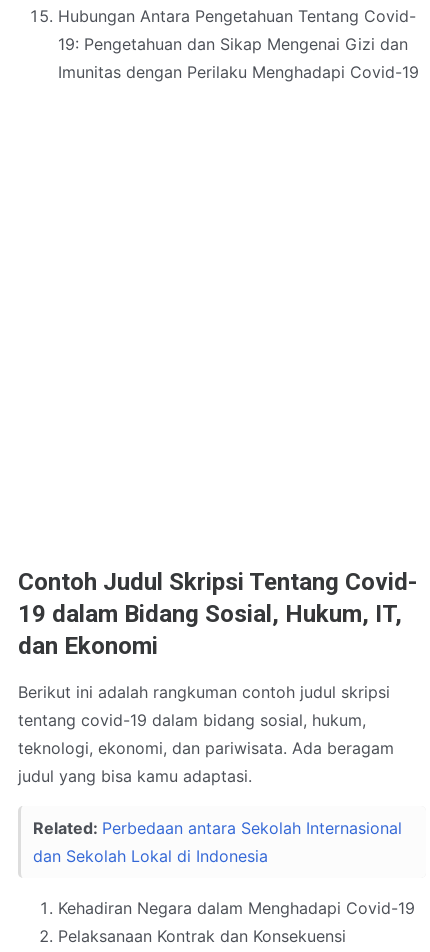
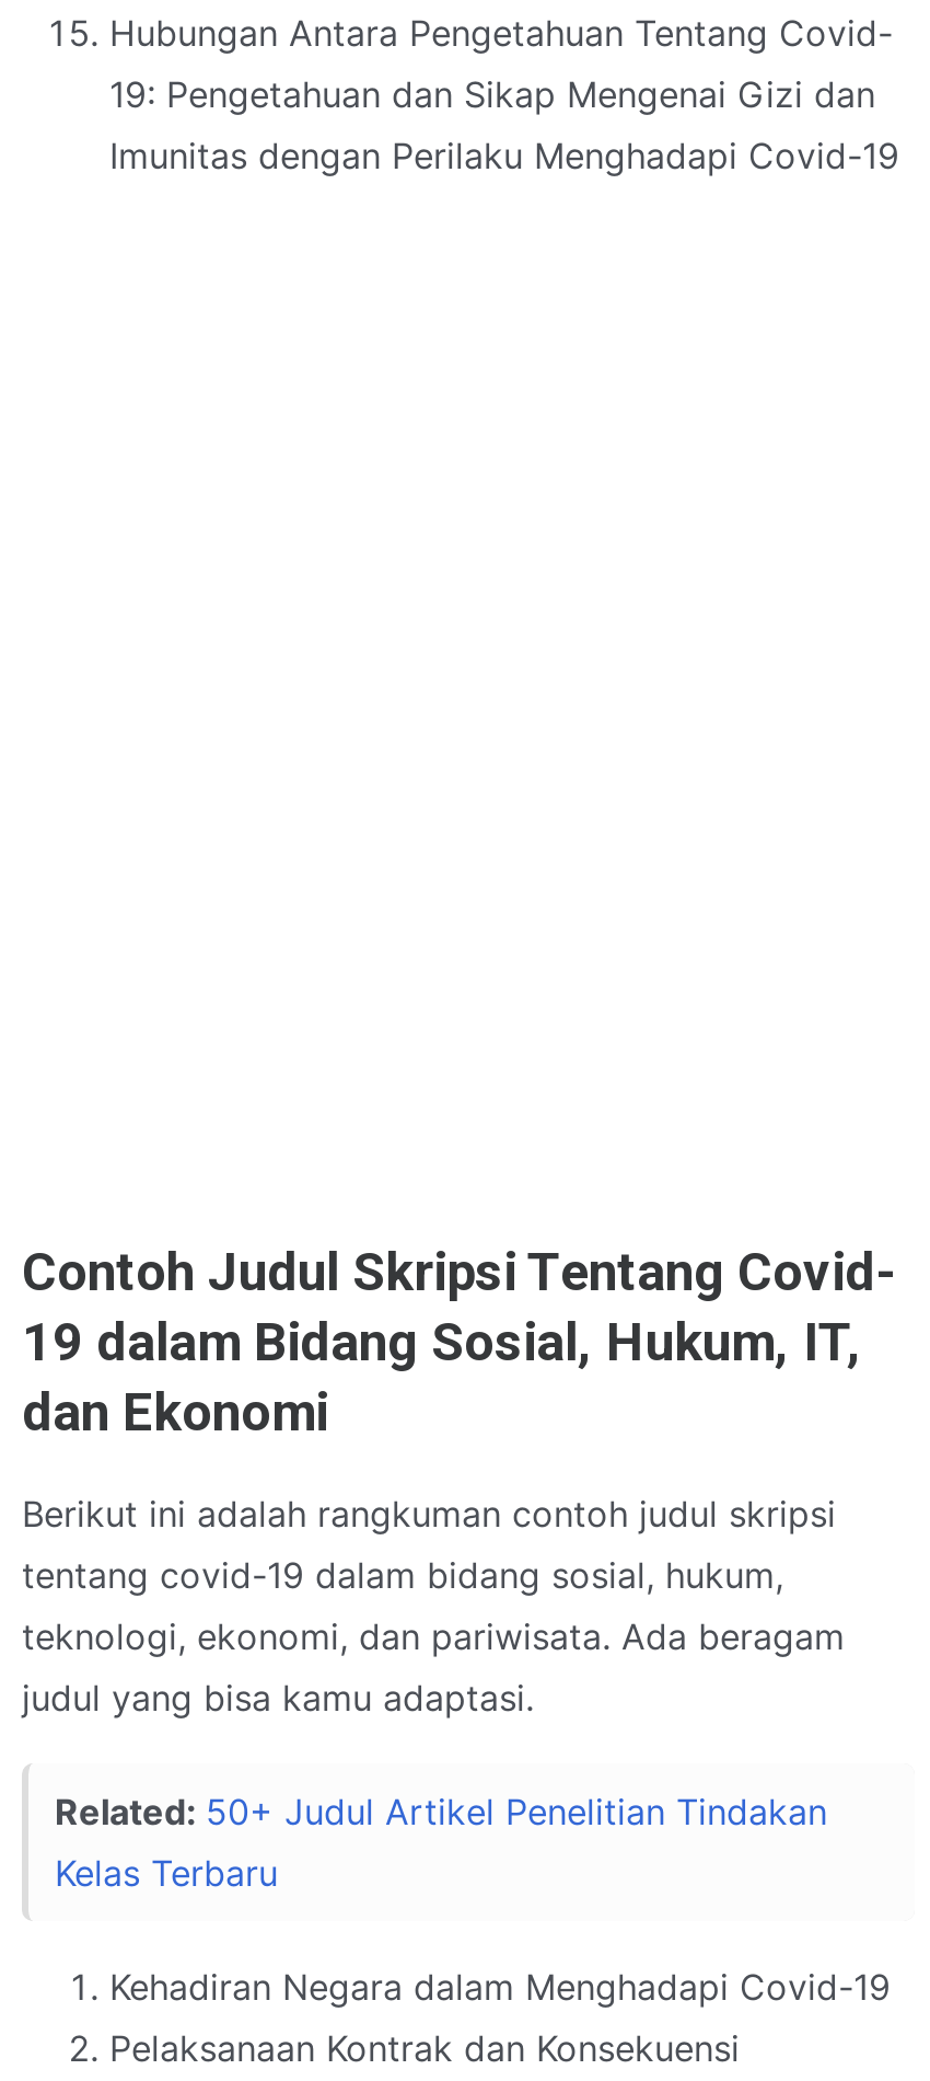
- Related: Perbedaan antara Sekolah Internasional
- dan Sekolah Lokal di Indonesia
+ Related: 50+ Judul Artikel Penelitian Tindakan
+ Kelas Terbaru
